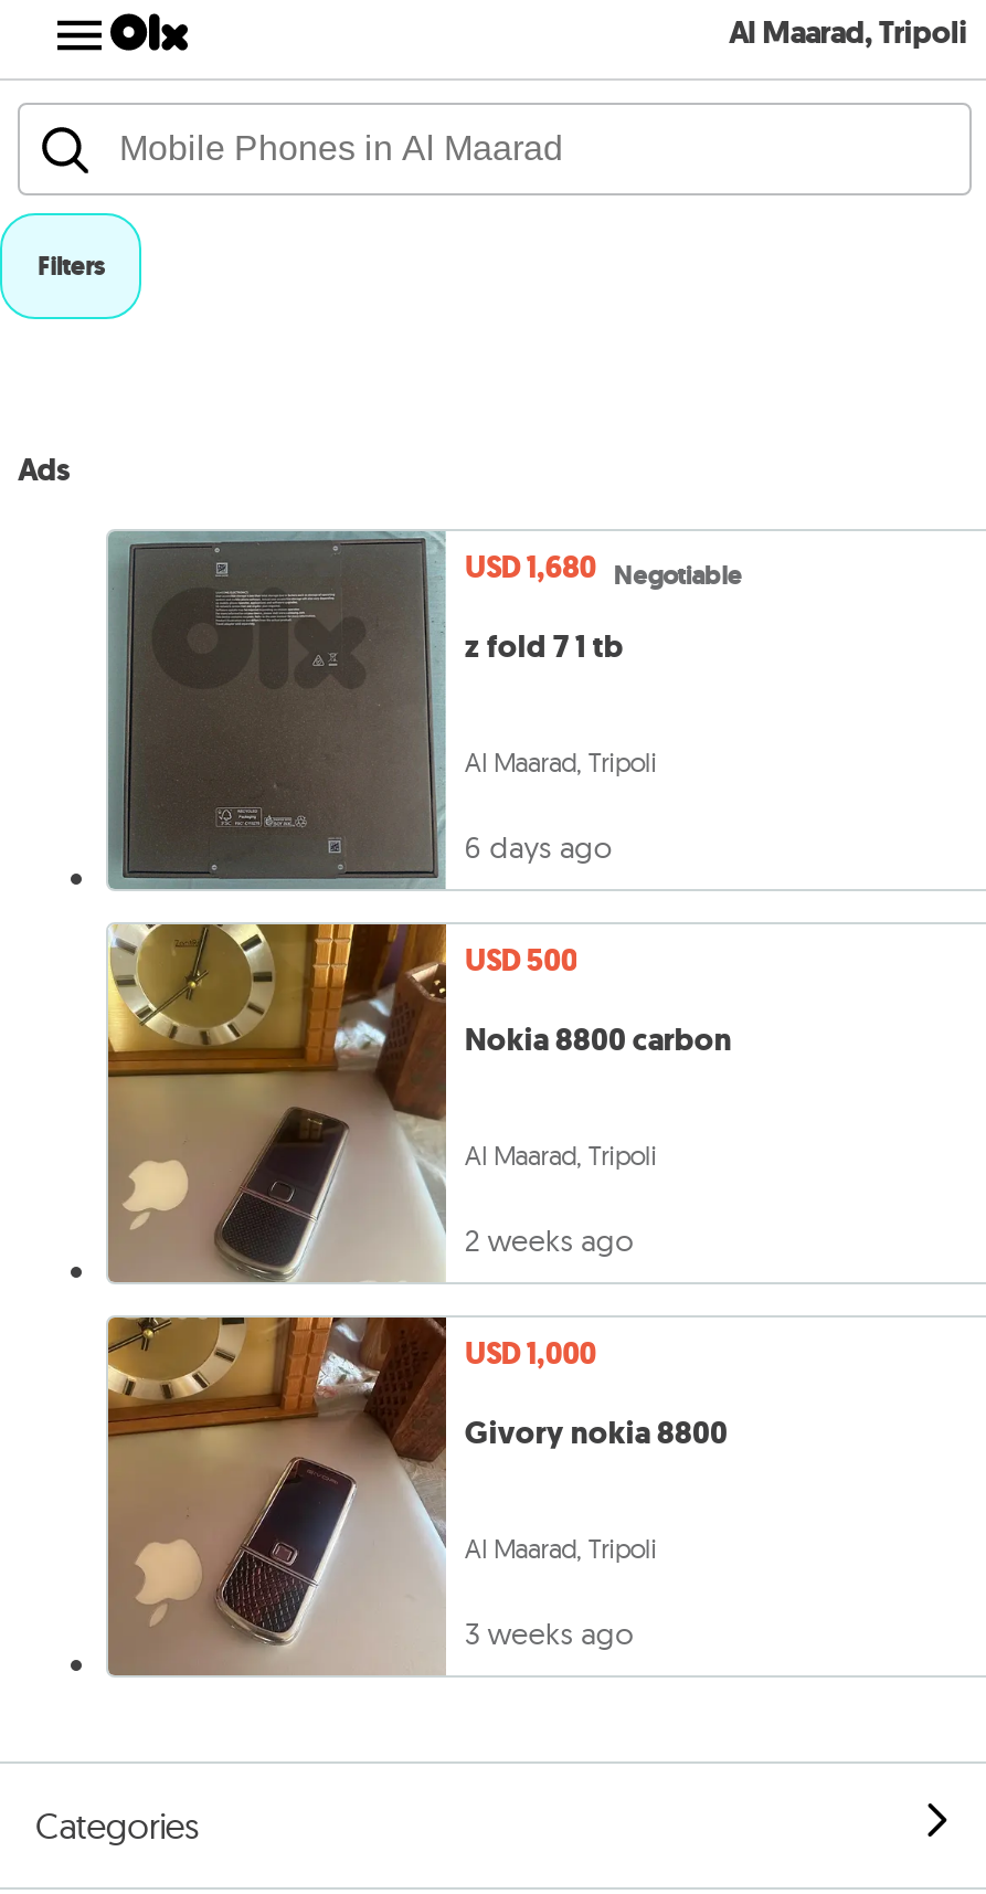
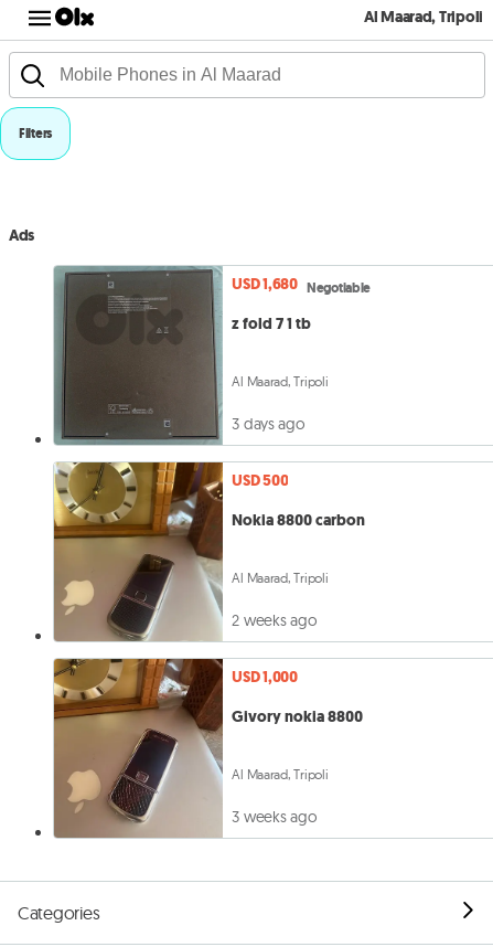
- 6 days ago
+ 3 days ago
